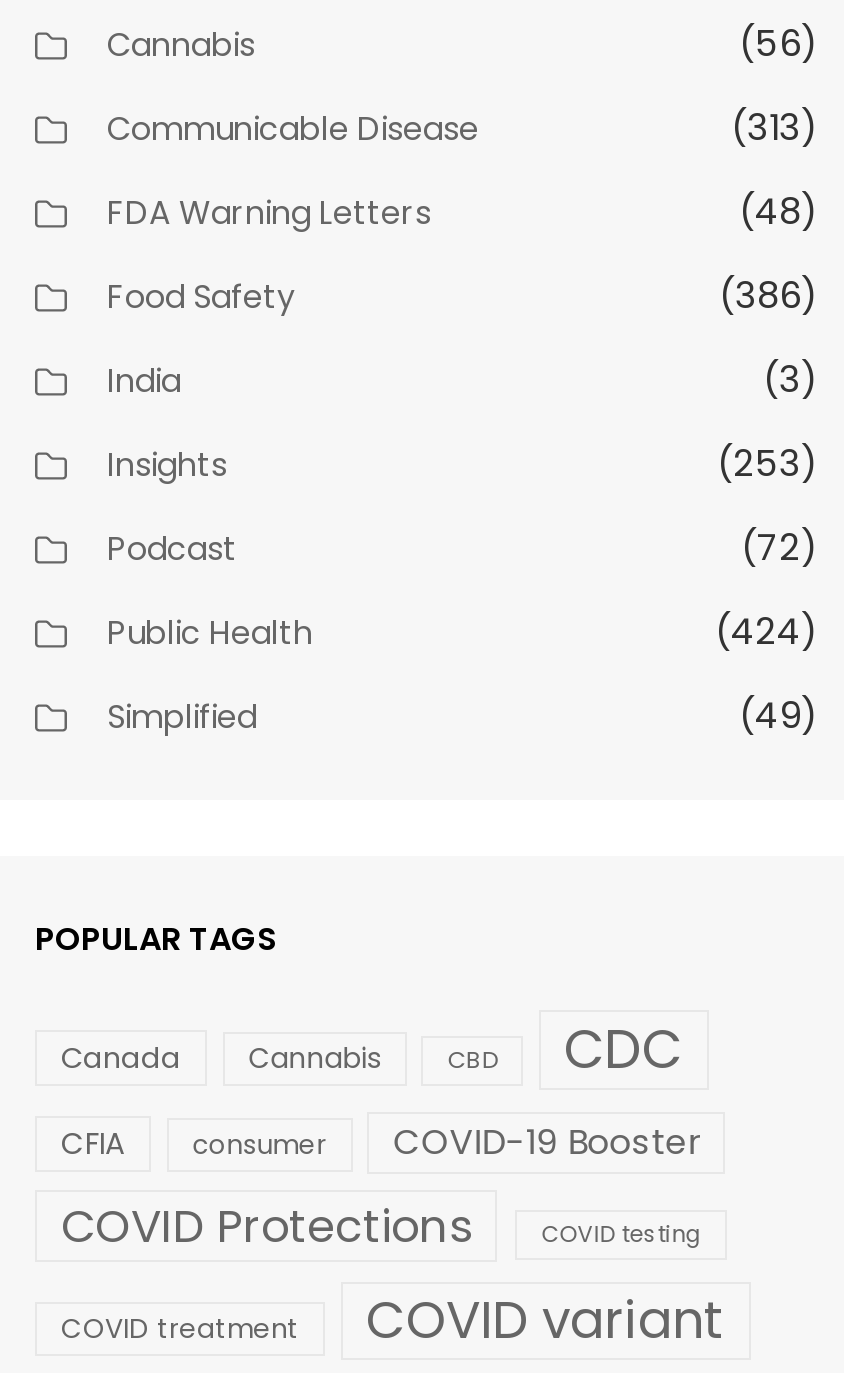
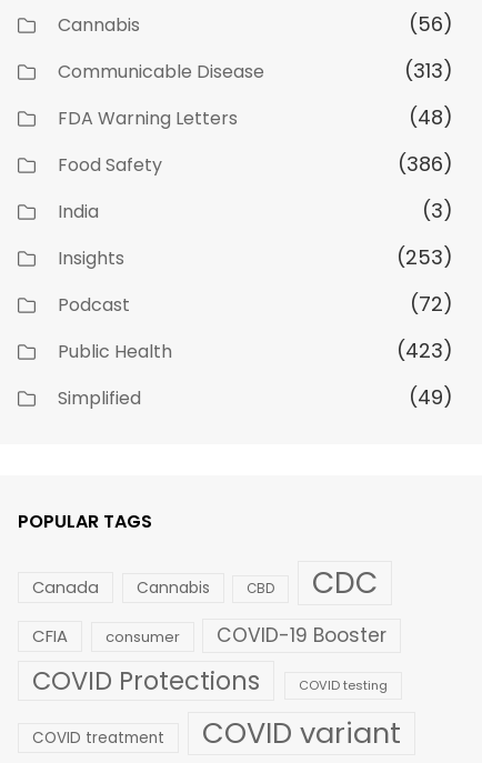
- (424)
+ (423)
